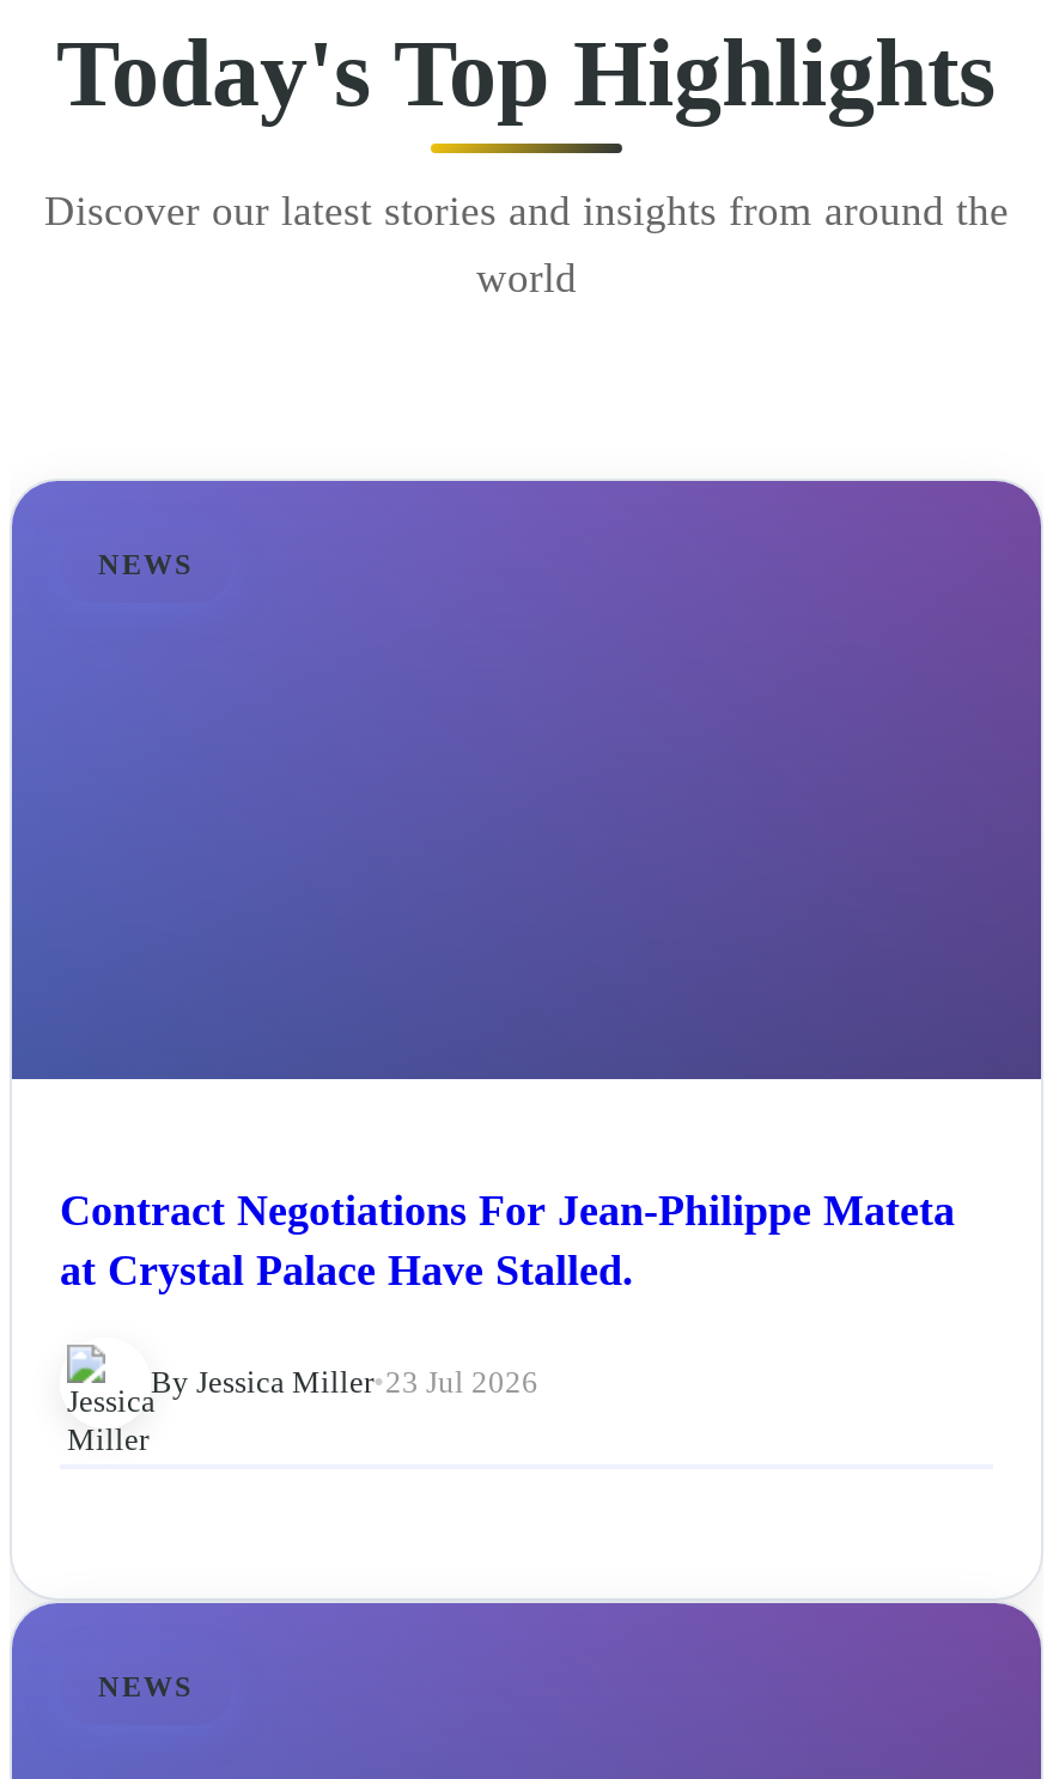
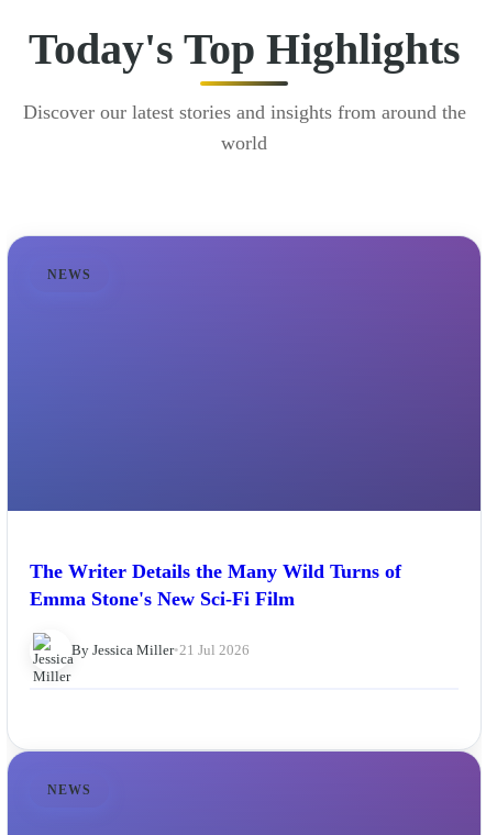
- Contract Negotiations For Jean-Philippe Mateta
- at Crystal Palace Have Stalled.
+ The Writer Details the Many Wild Turns of
+ Emma Stone's New Sci-Fi Film

- By Jessica Miller • 23 Jul 2026
+ By Jessica Miller • 21 Jul 2026
